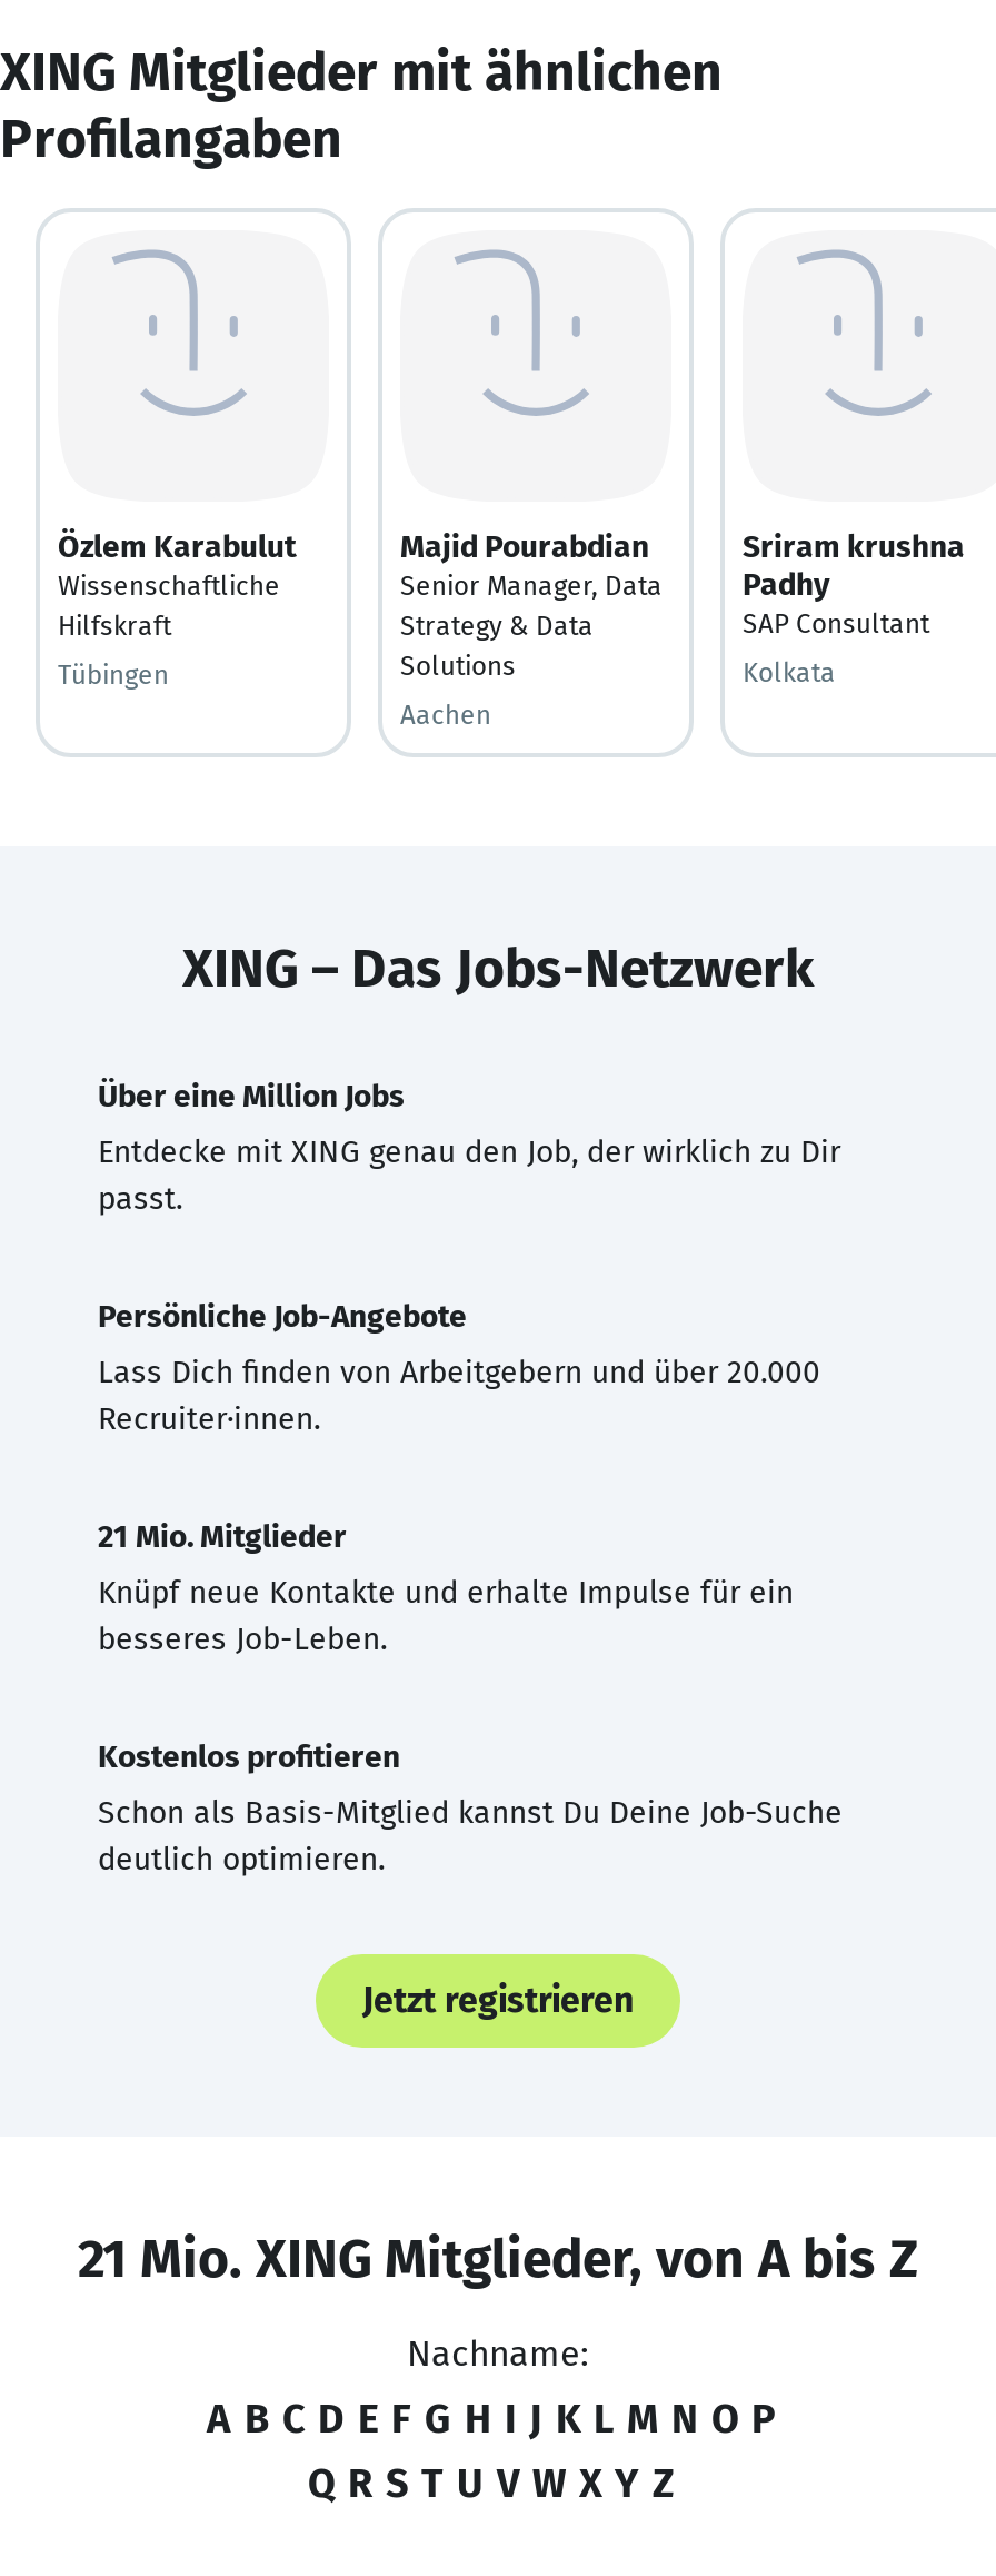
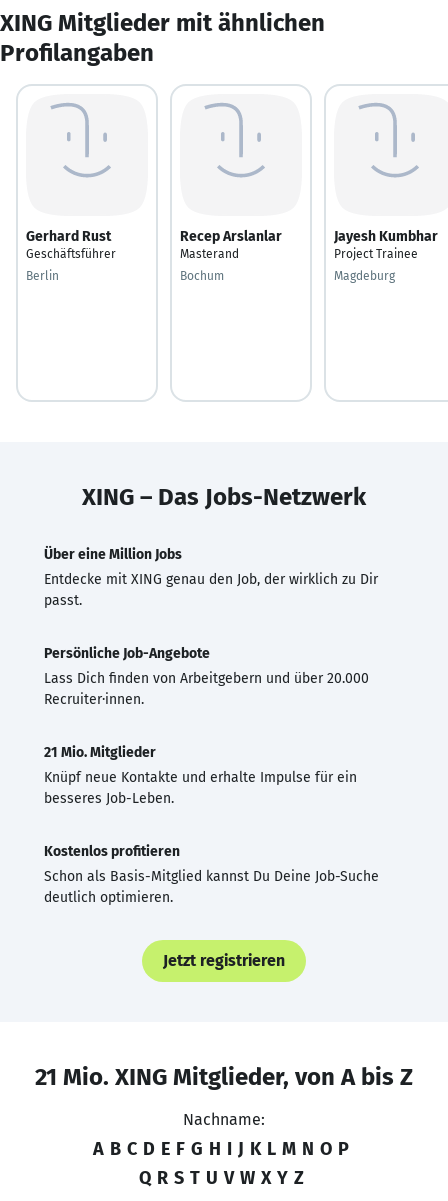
- Özlem Karabulut
- Wissenschaftliche
- Hilfskraft
+ Gerhard Rust
+ Geschäftsführer

- Majid Pourabdian
- Senior Manager, Data
- Strategy & Data
- Solutions
+ Recep Arslanlar
+ Masterand

- Sriram krushna
- Padhy
- SAP Consultant
+ Jayesh Kumbhar
+ Project Trainee

- Tübingen
+ Berlin

- Kolkata
+ Magdeburg

- Aachen
+ Bochum
